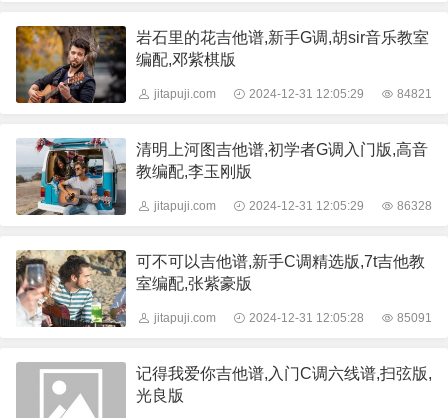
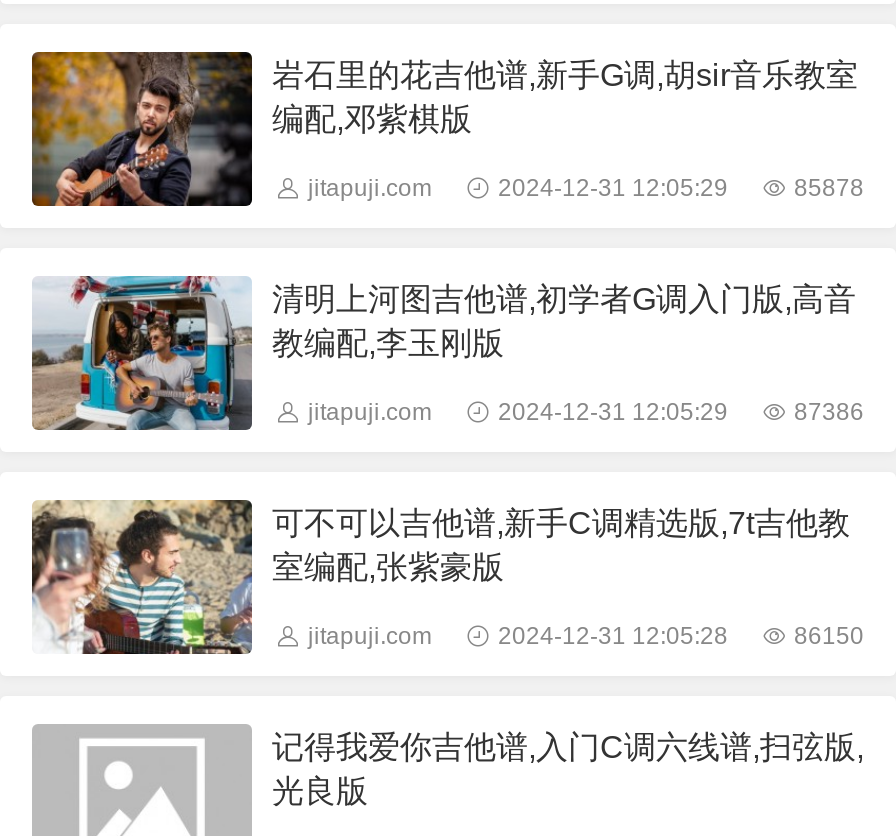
- 84821
+ 85878

- 86328
+ 87386

- 85091
+ 86150
